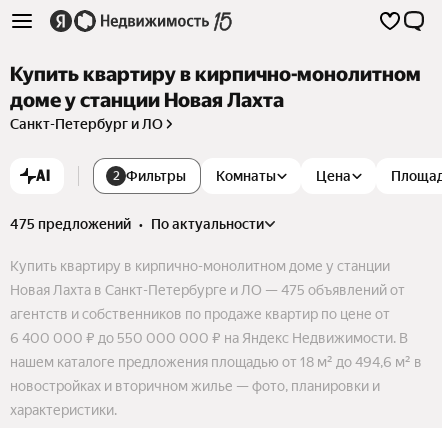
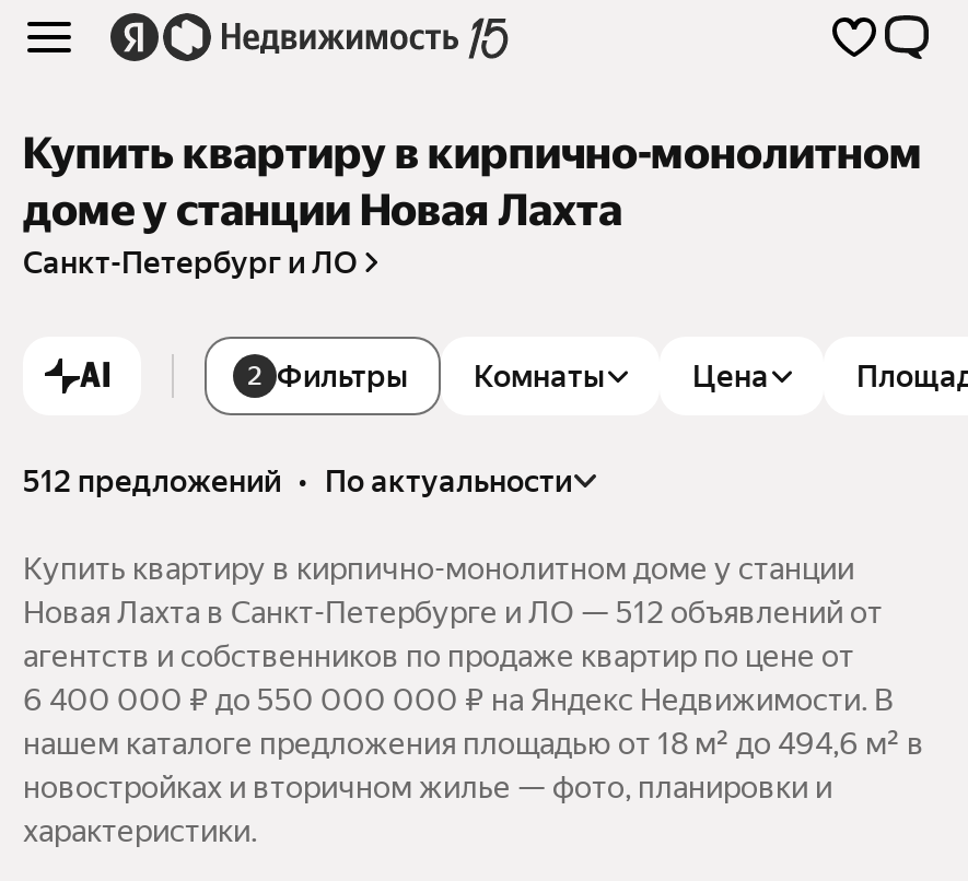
- 475 предложений • по актуальности
+ 512 предложений • по актуальности

- Новая Лахта в Санкт-Петербурге и ЛО — 475 объявлений от
+ Новая Лахта в Санкт-Петербурге и ЛО — 512 объявлений от
